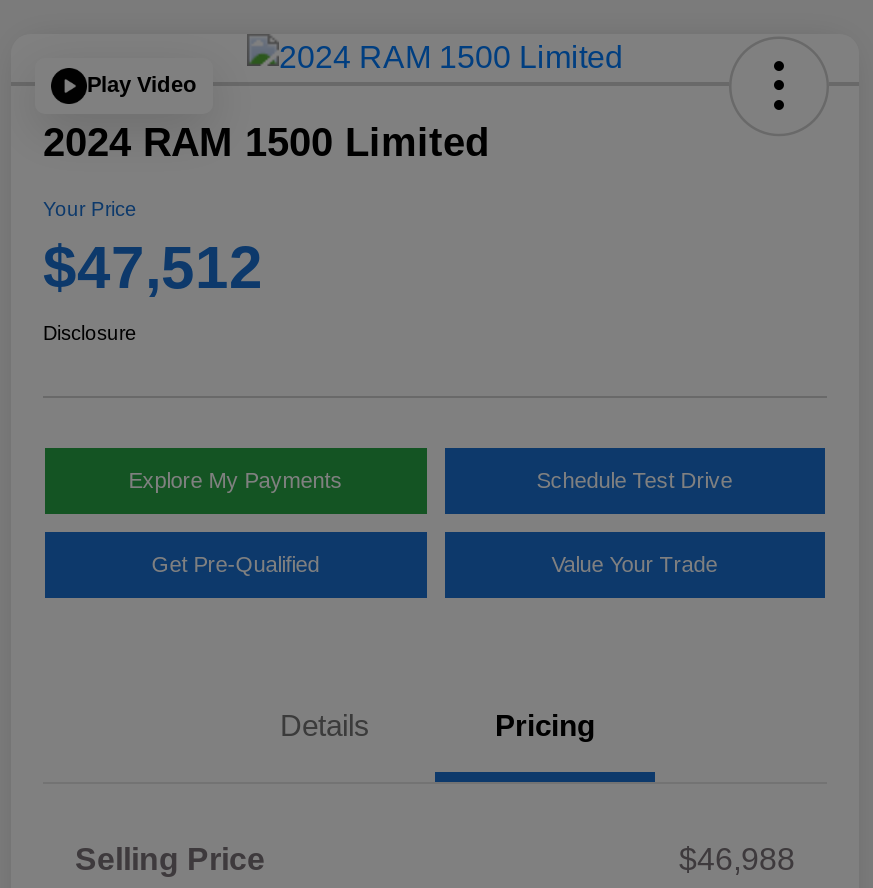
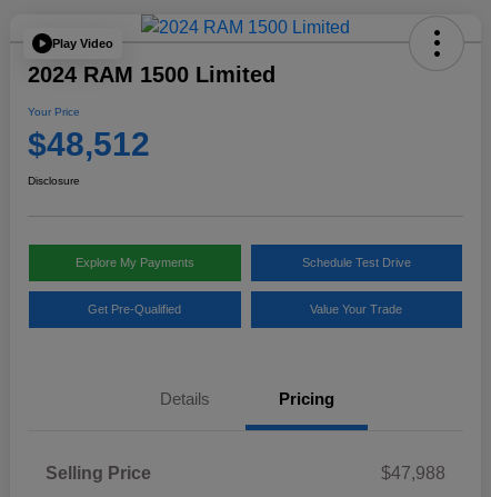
- $47,512
+ $48,512

- $46,988
+ $47,988
